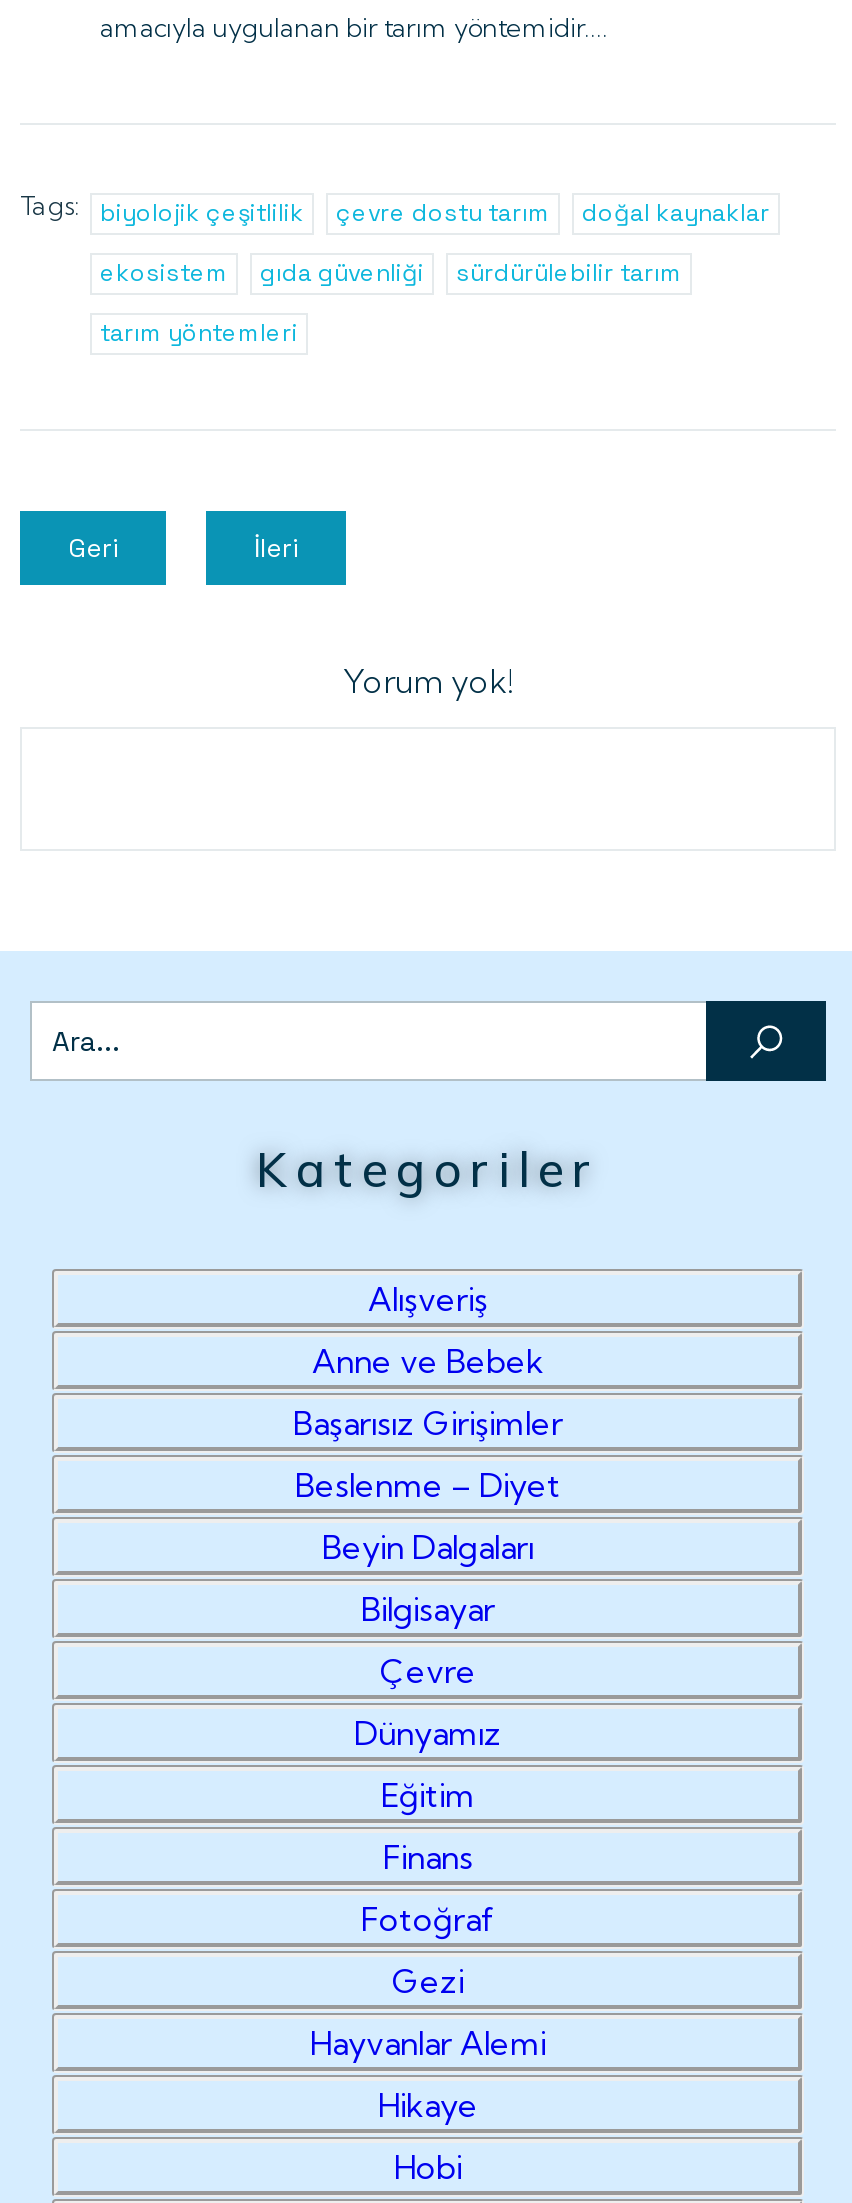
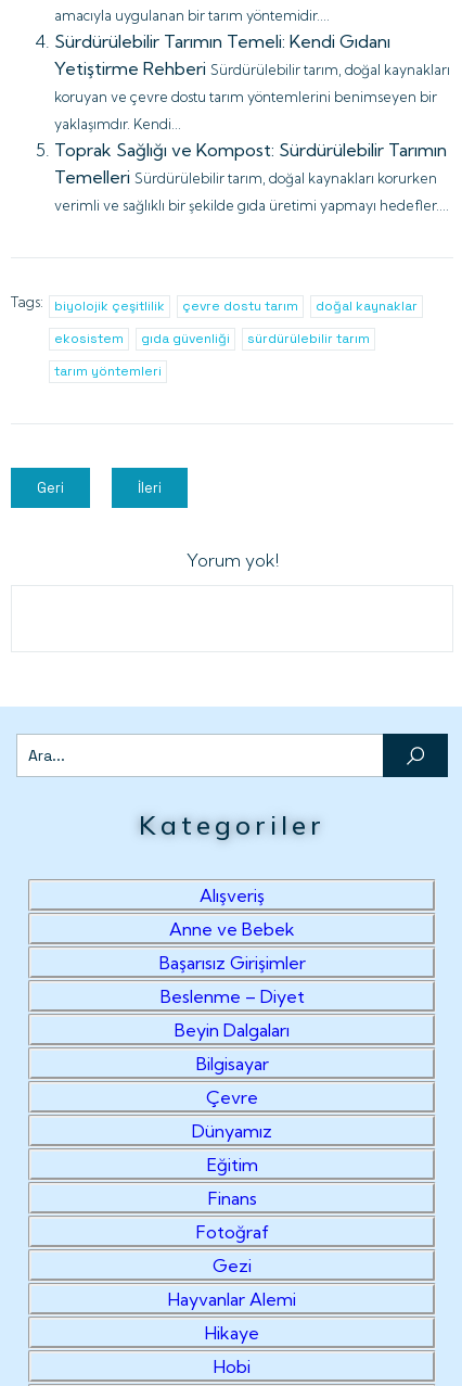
+ Sürdürülebilir Tarımın Temeli: Kendi Gıdanı
+ Yetiştirme Rehberi Sürdürülebilir tarım, doğal kaynakları
+ koruyan ve çevre dostu tarım yöntemlerini benimseyen bir
+ yaklaşımdır. Kendi...
+ Toprak Sağlığı ve Kompost: Sürdürülebilir Tarımın
+ Temelleri Sürdürülebilir tarım, doğal kaynakları korurken
+ verimli ve sağlıklı bir şekilde gıda üretimi yapmayı hedefler....
